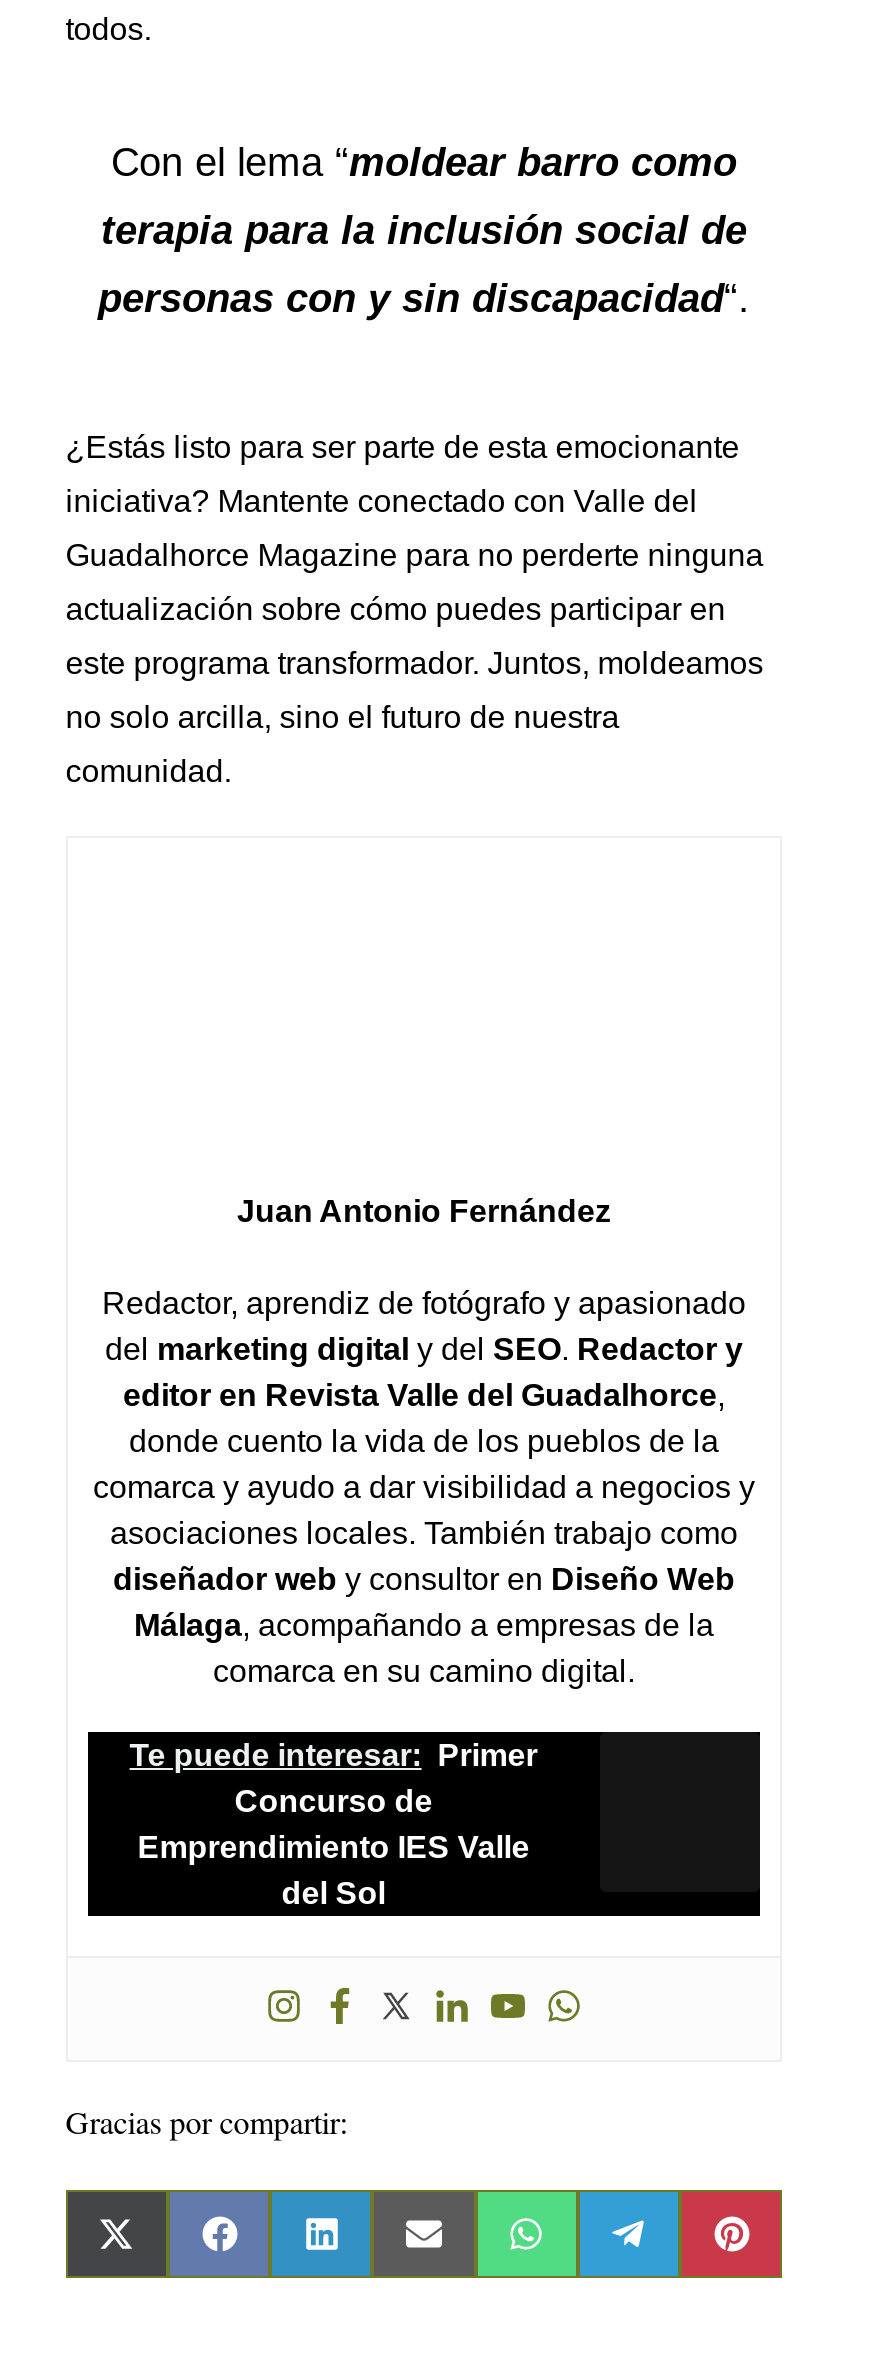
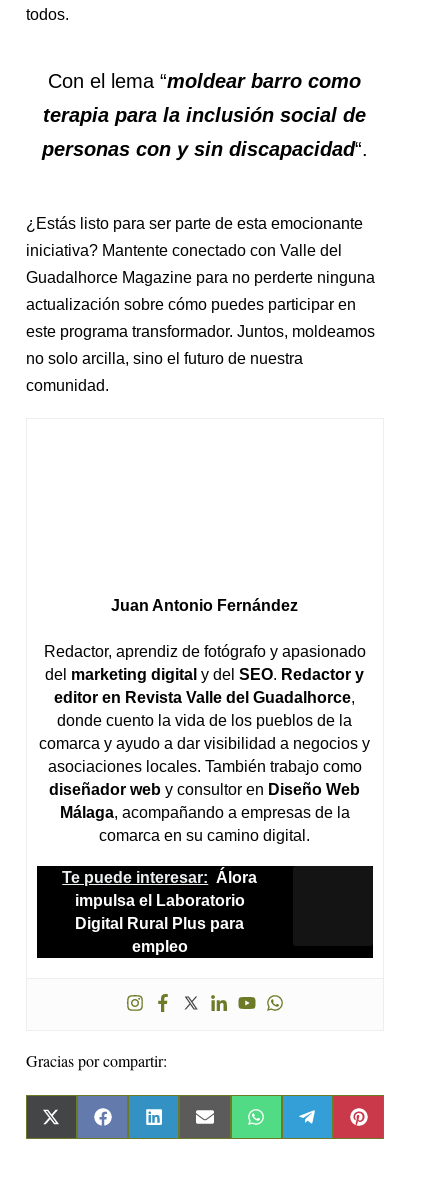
- Te puede interesar: Primer
- Concurso de
- Emprendimiento IES Valle
- del Sol
+ Te puede interesar: Álora
+ impulsa el Laboratorio
+ Digital Rural Plus para
+ empleo
